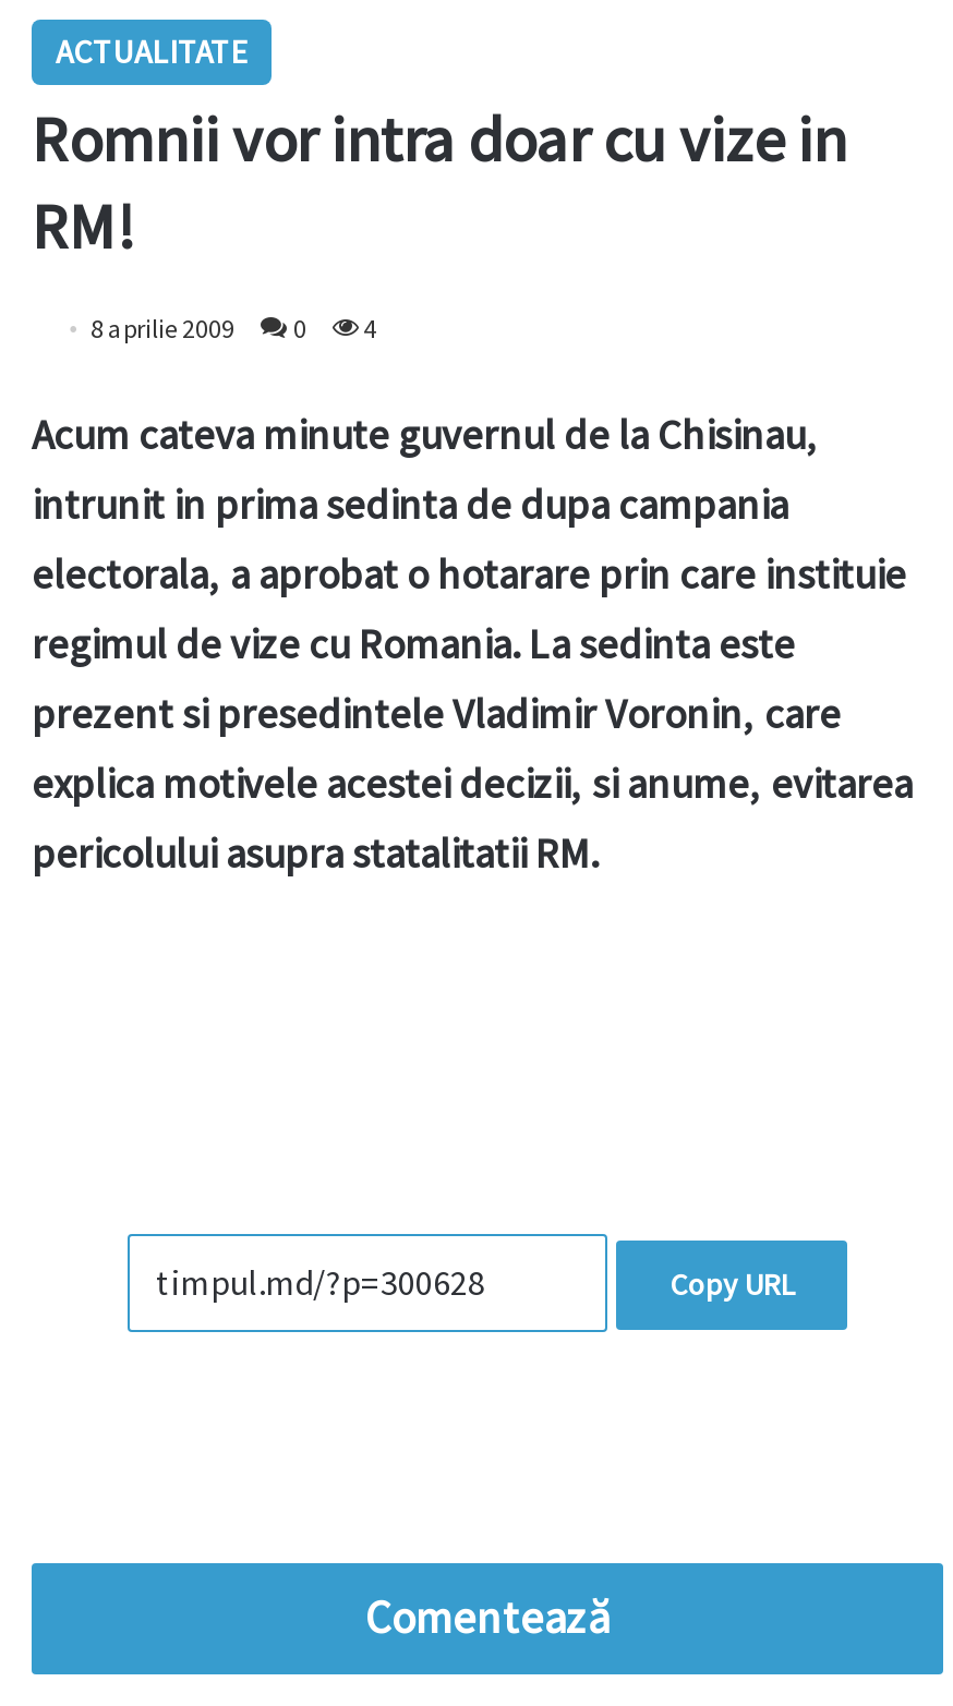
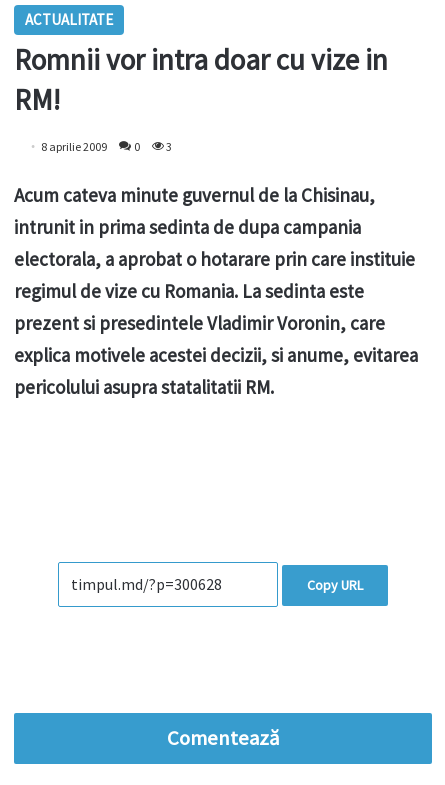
- 8 aprilie 2009 0 4
+ 8 aprilie 2009 0 3
